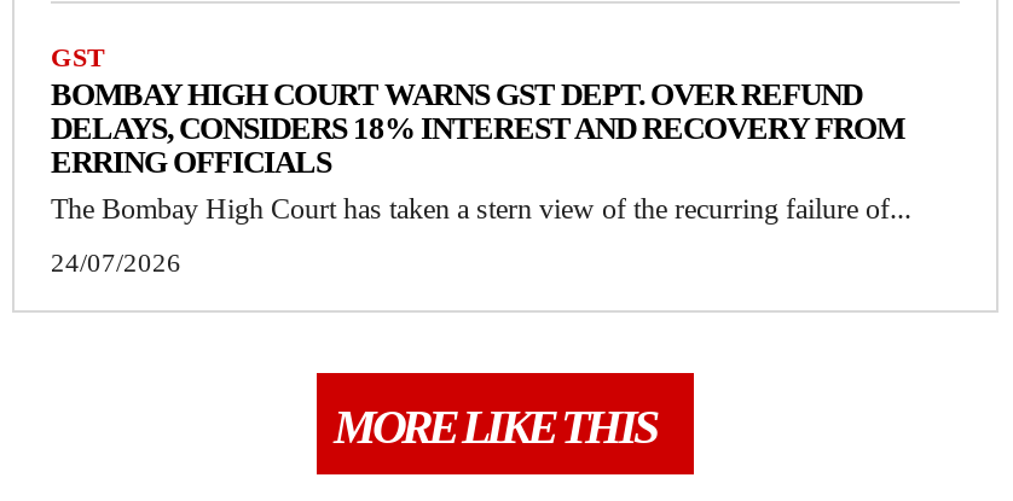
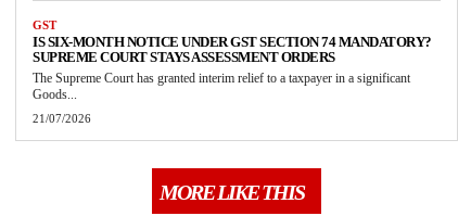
- BOMBAY HIGH COURT WARNS GST DEPT. OVER REFUND
- DELAYS, CONSIDERS 18% INTEREST AND RECOVERY FROM
- ERRING OFFICIALS
- The Bombay High Court has taken a stern view of the recurring failure of...
+ IS SIX-MONTH NOTICE UNDER GST SECTION 74 MANDATORY?
+ SUPREME COURT STAYS ASSESSMENT ORDERS
+ The Supreme Court has granted interim relief to a taxpayer in a significant
+ Goods...

- 24/07/2026
+ 21/07/2026
